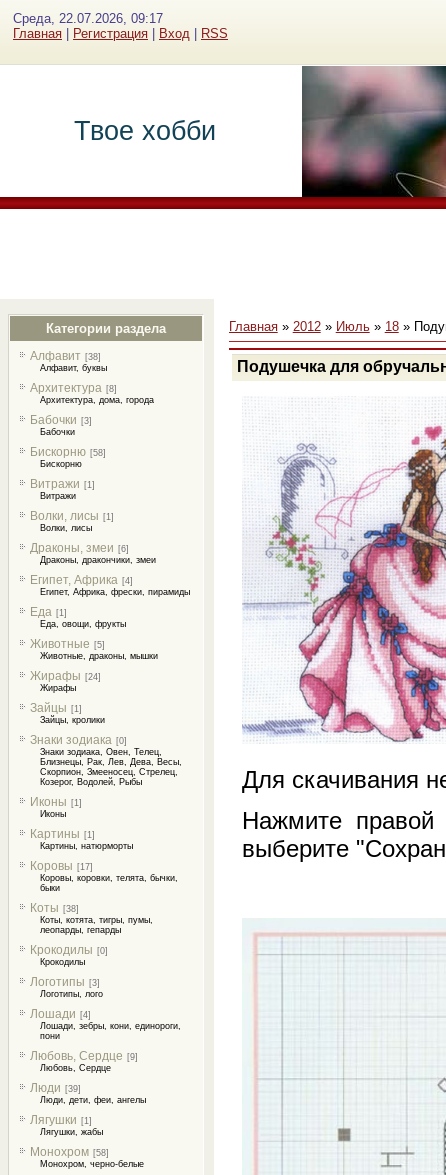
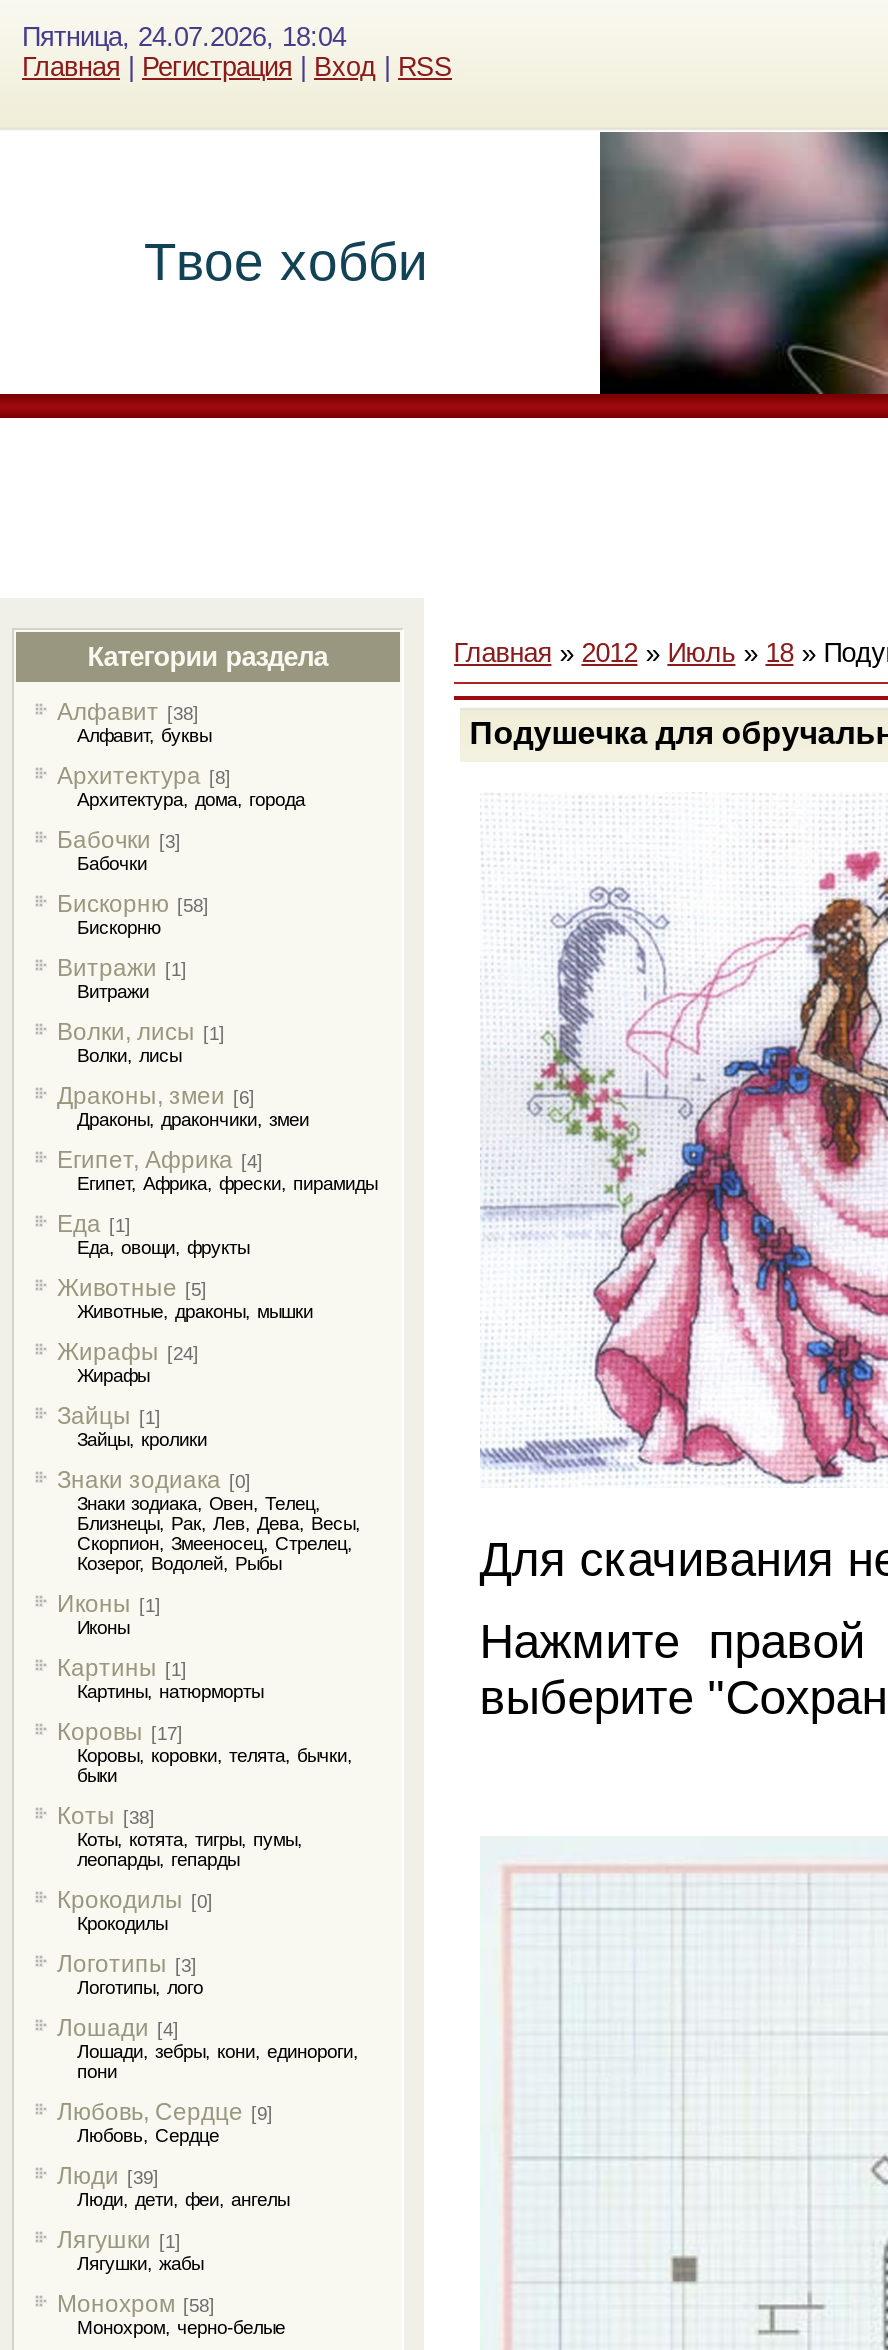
- Среда, 22.07.2026, 09:17
+ Пятница, 24.07.2026, 18:04
